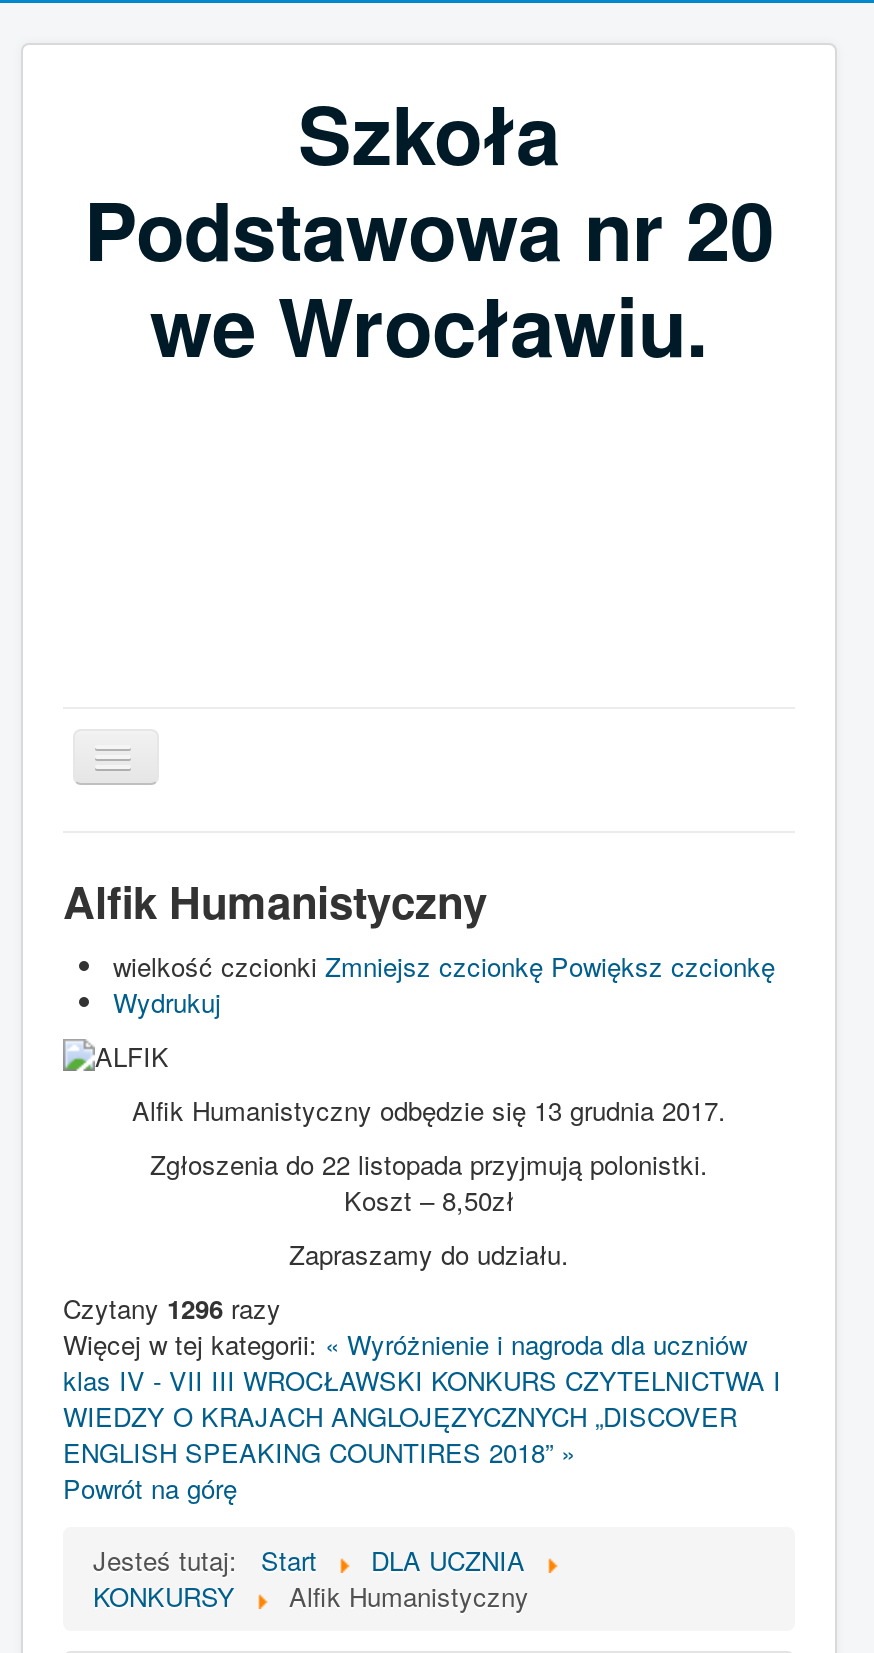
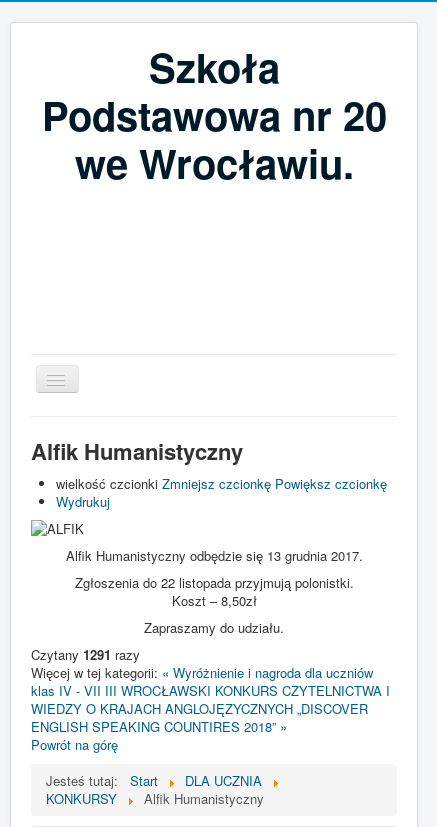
- Czytany 1296 razy
+ Czytany 1291 razy
